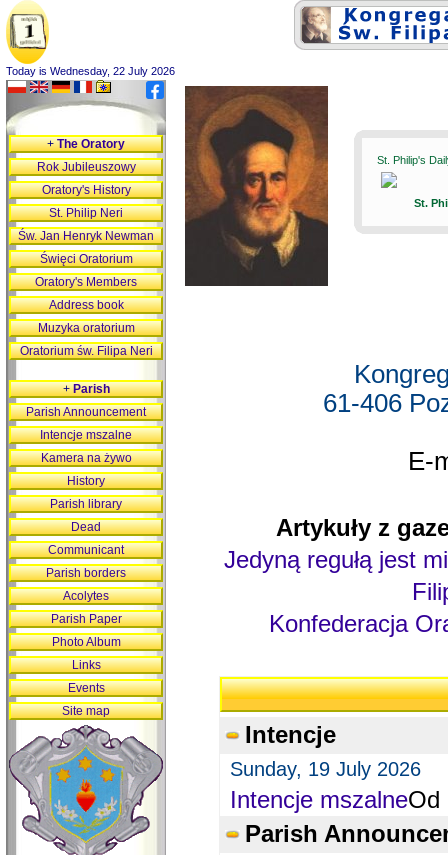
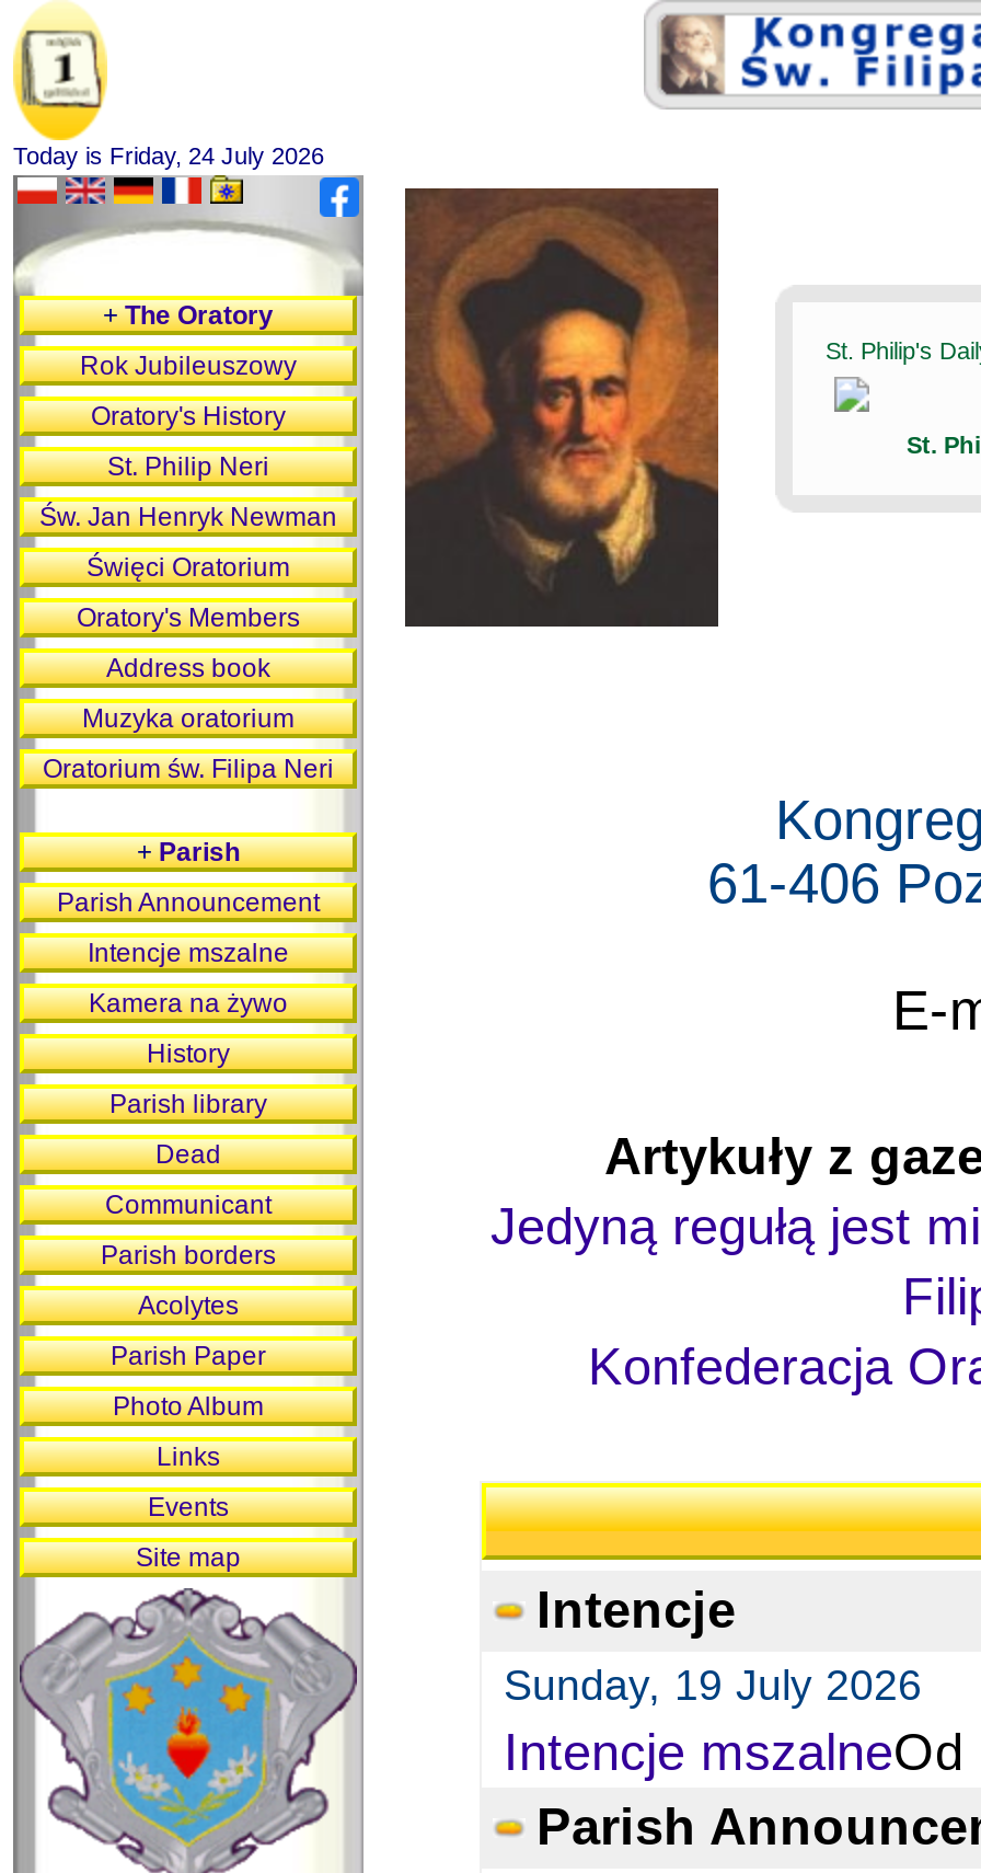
- Today is Wednesday, 22 July 2026
+ Today is Friday, 24 July 2026
